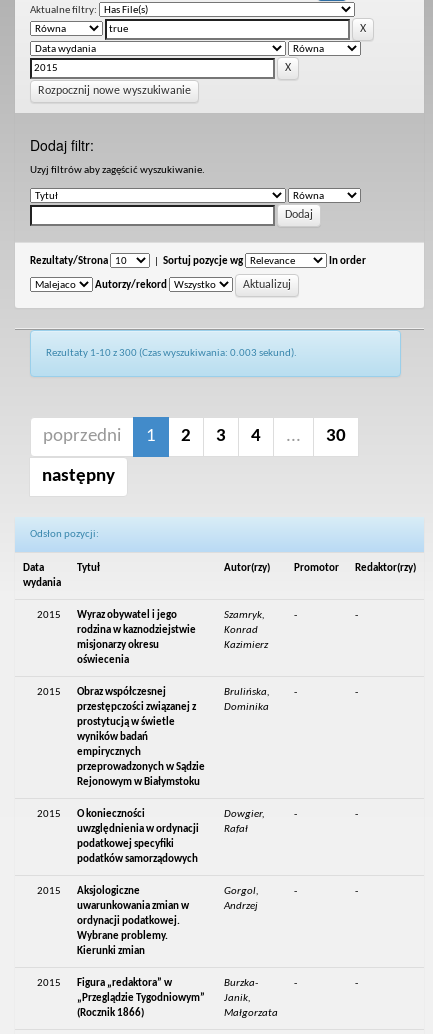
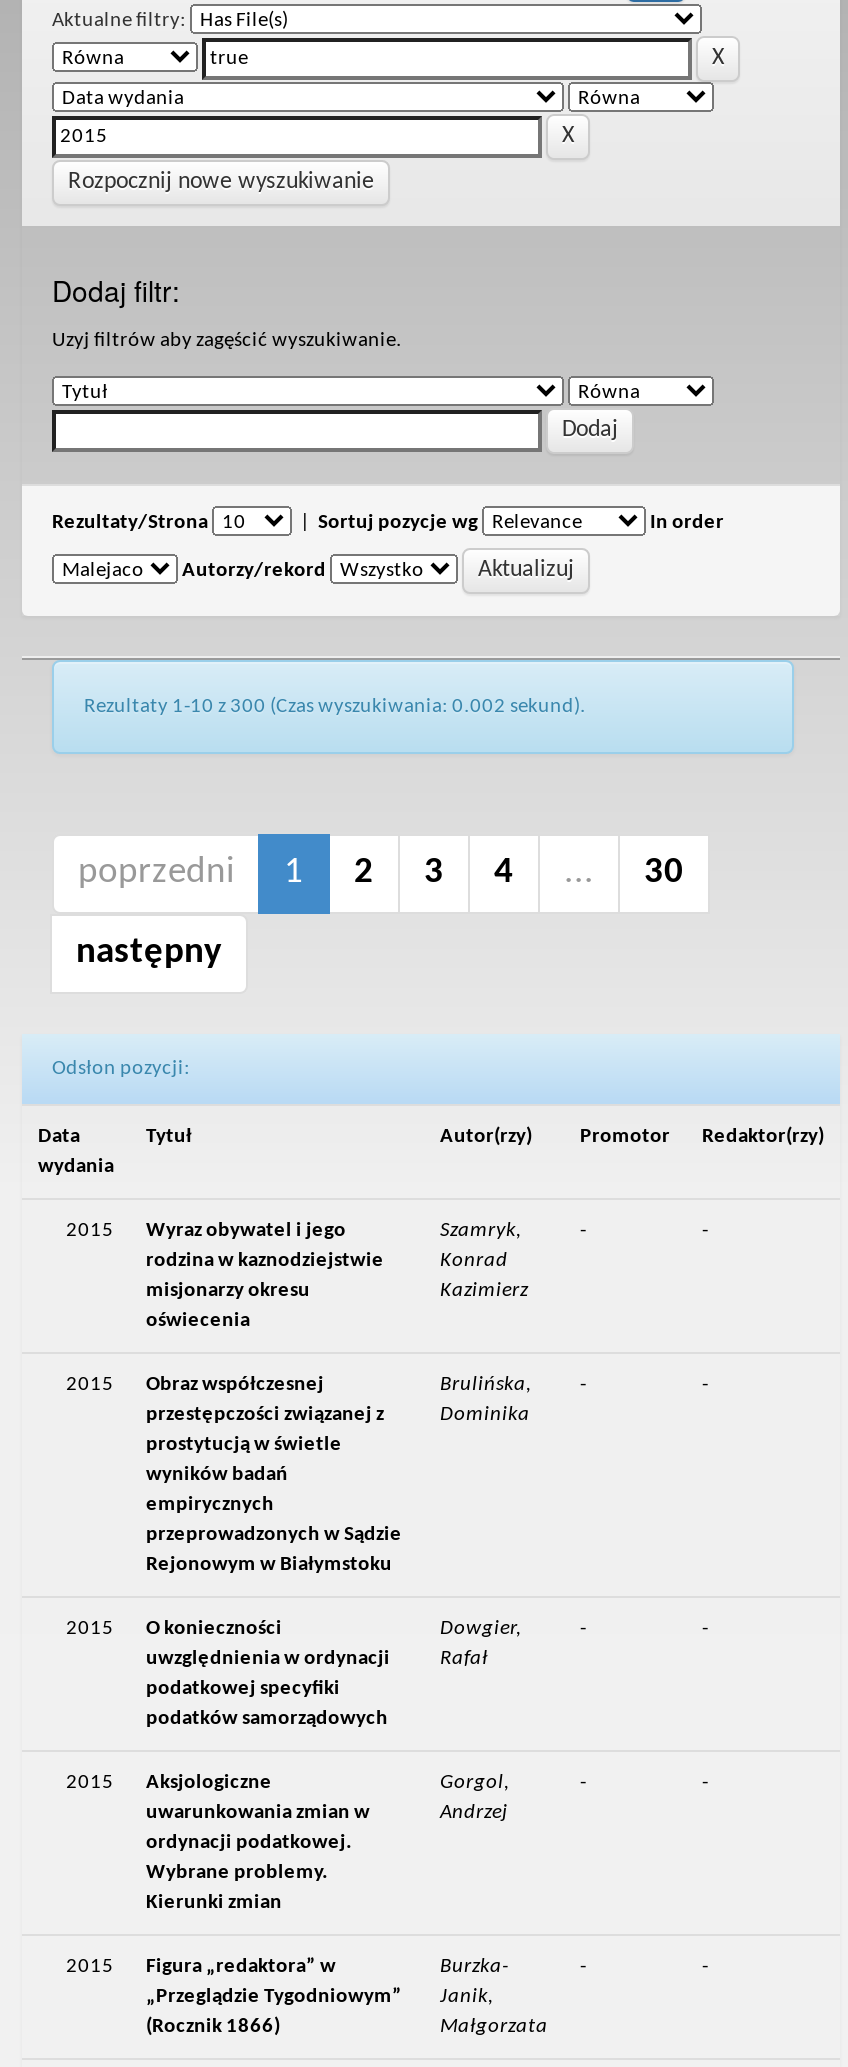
- Rezultaty 1-10 z 300 (Czas wyszukiwania: 0.003 sekund).
+ Rezultaty 1-10 z 300 (Czas wyszukiwania: 0.002 sekund).
